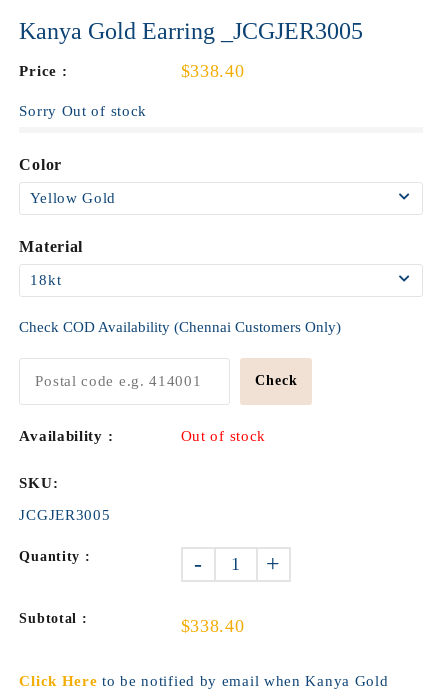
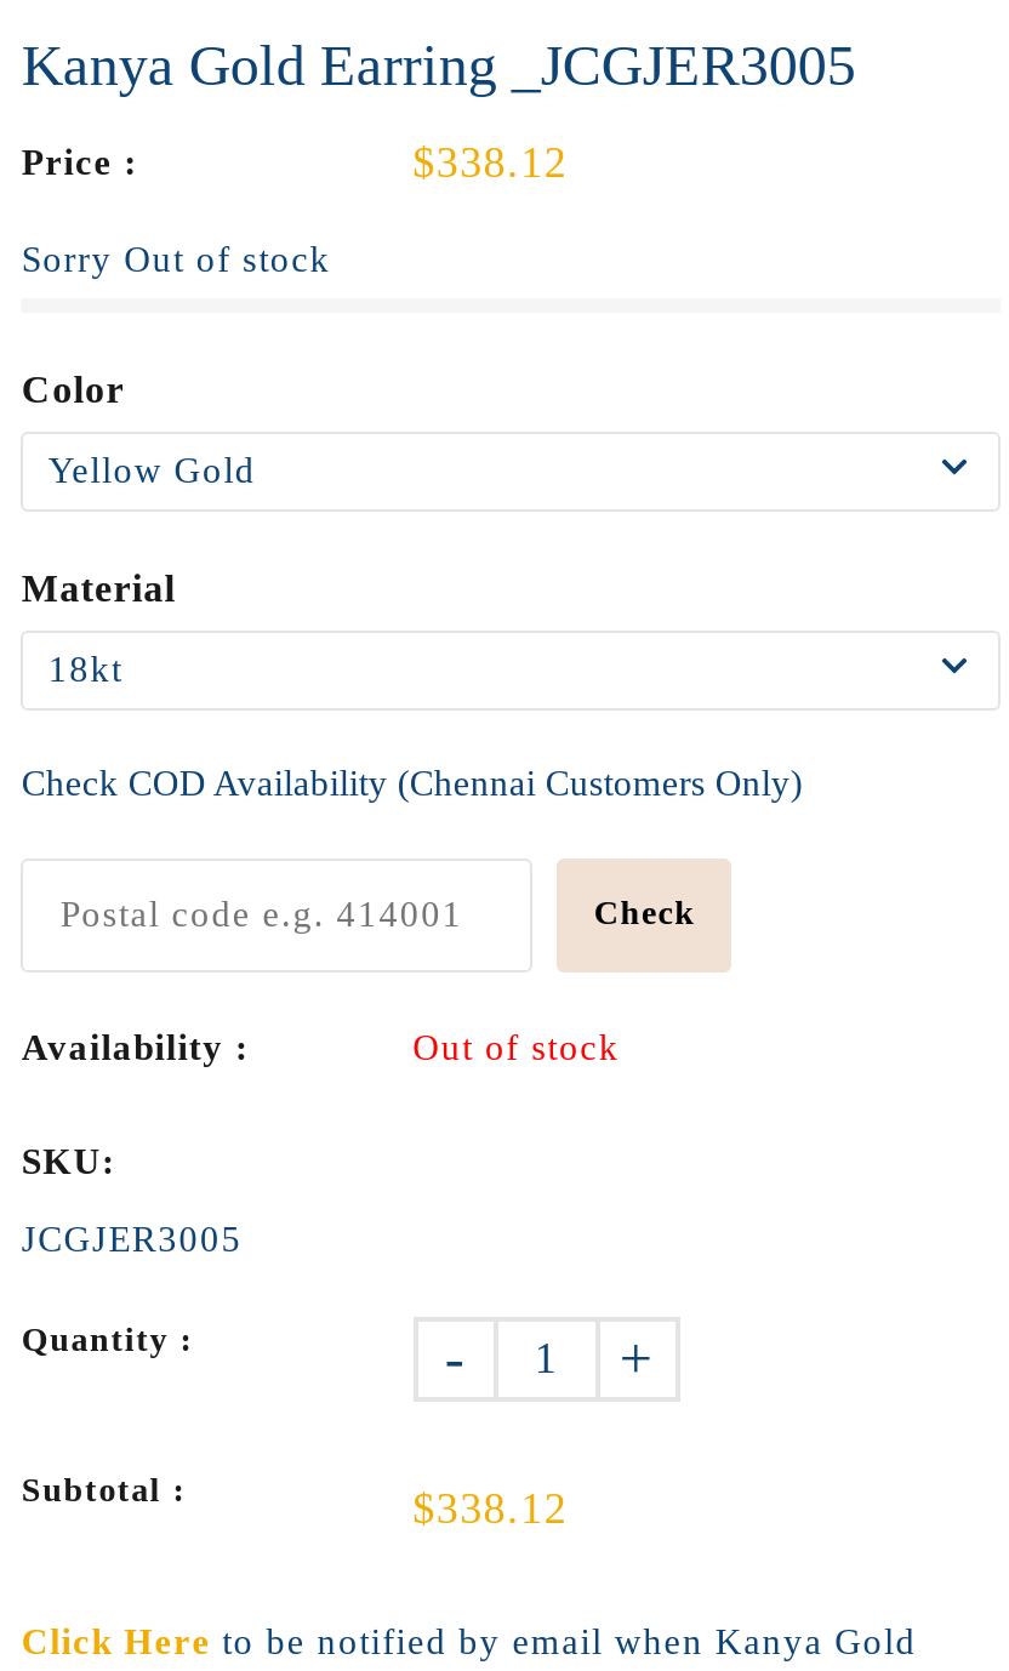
- $338.40
+ $338.12

- $338.40
+ $338.12
